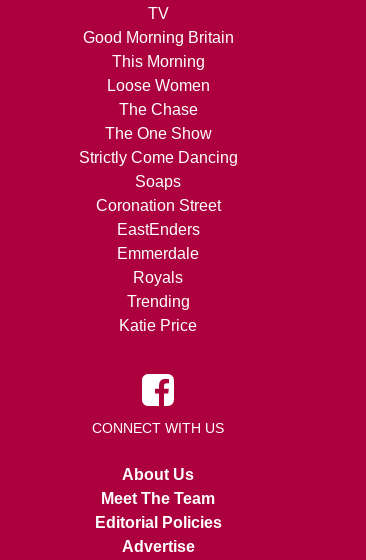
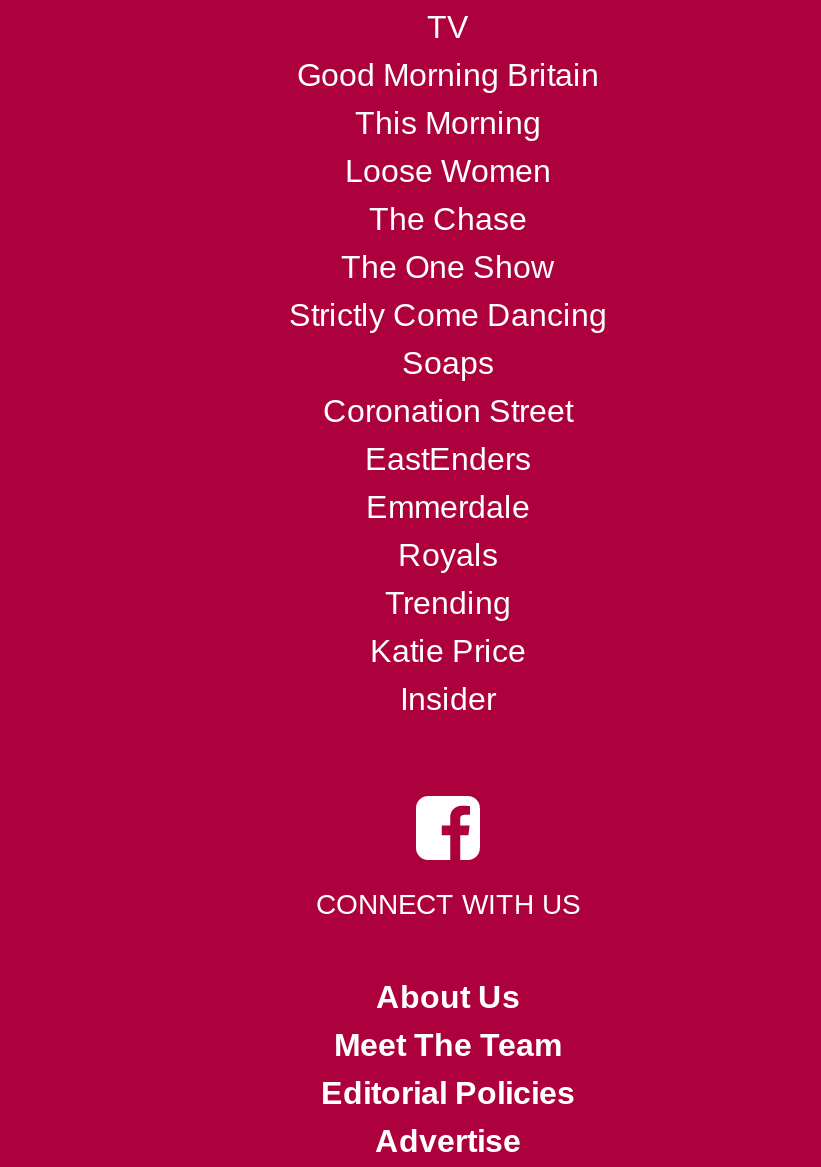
+ Insider
